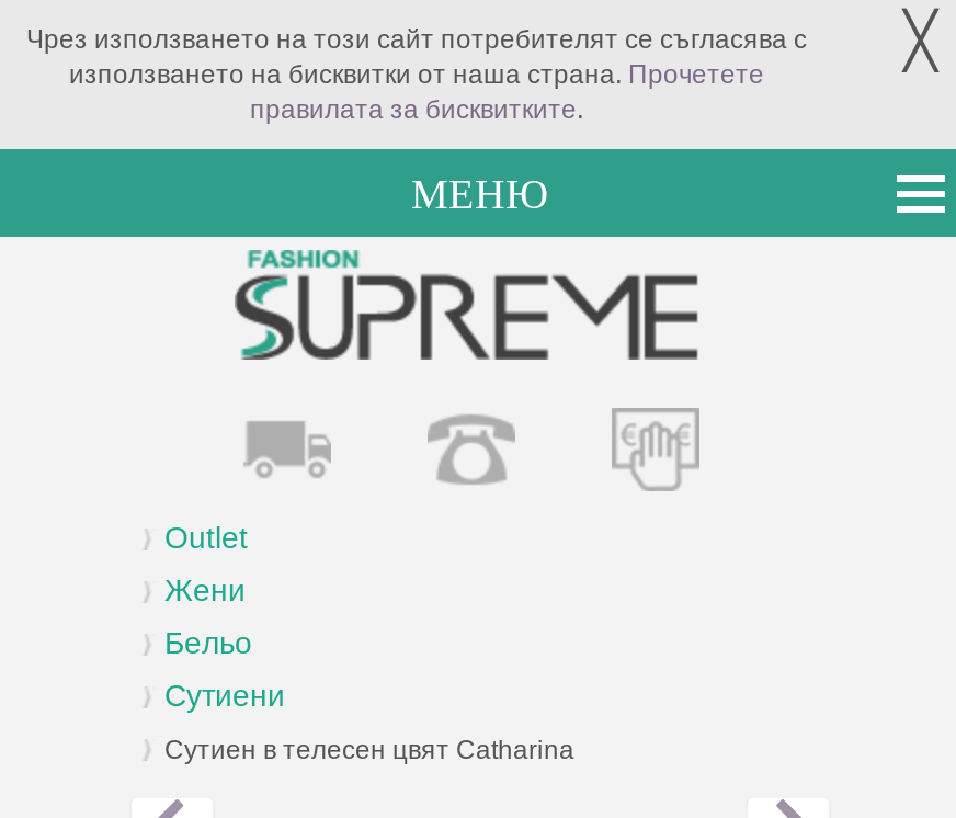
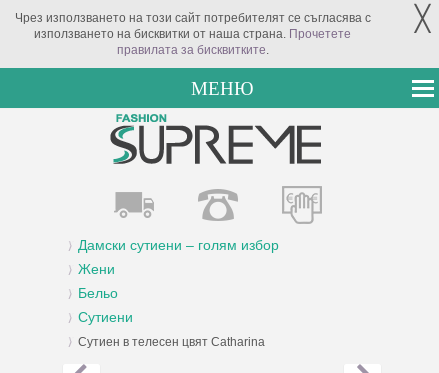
- Outlet
+ Дамски сутиени – голям избор
